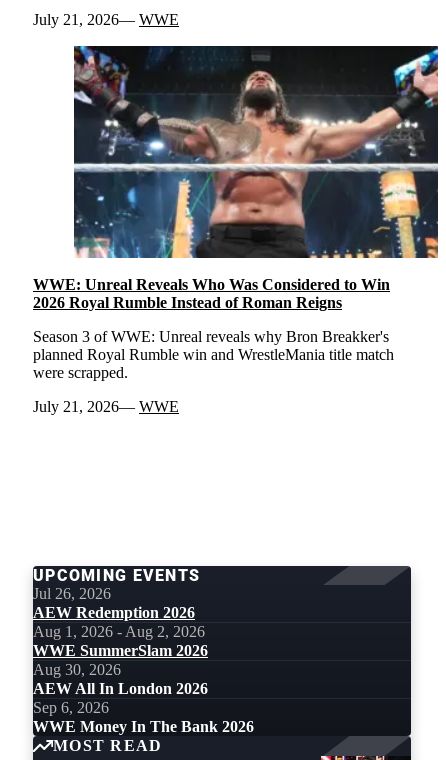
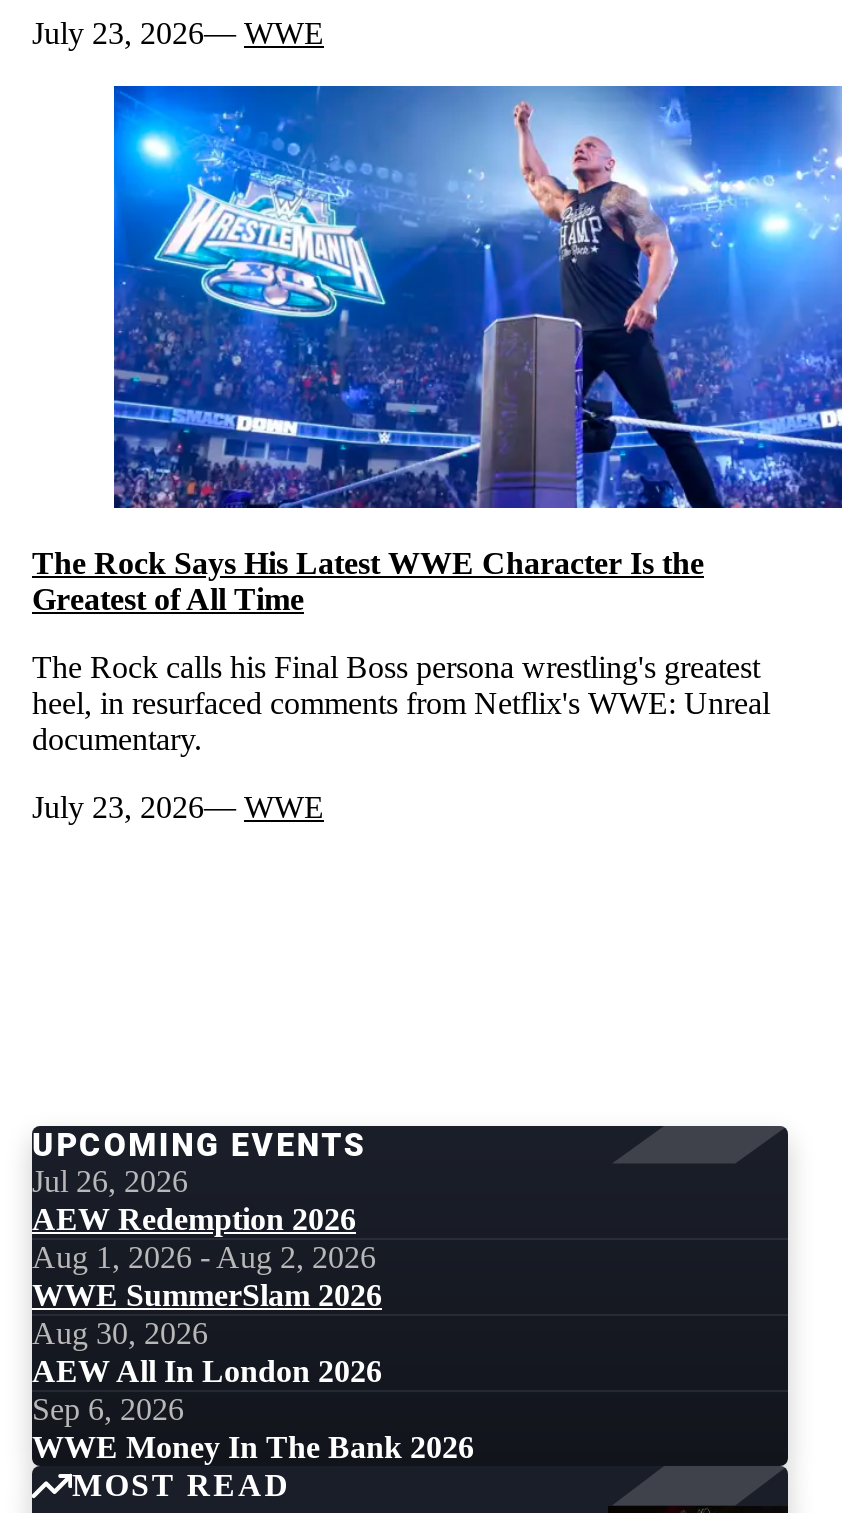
- July 21, 2026 WWE
+ July 23, 2026 WWE

- [image]
- WWE: Unreal Reveals Who Was Considered to Win
- 2026 Royal Rumble Instead of Roman Reigns
+ [image]
+ The Rock Says His Latest WWE Character Is the
+ Greatest of All Time

- Season 3 of WWE: Unreal reveals why Bron Breakker's
- planned Royal Rumble win and WrestleMania title match
- were scrapped.
+ The Rock calls his Final Boss persona wrestling's greatest
+ heel, in resurfaced comments from Netflix's WWE: Unreal
+ documentary.

- July 21, 2026 WWE
+ July 23, 2026 WWE
